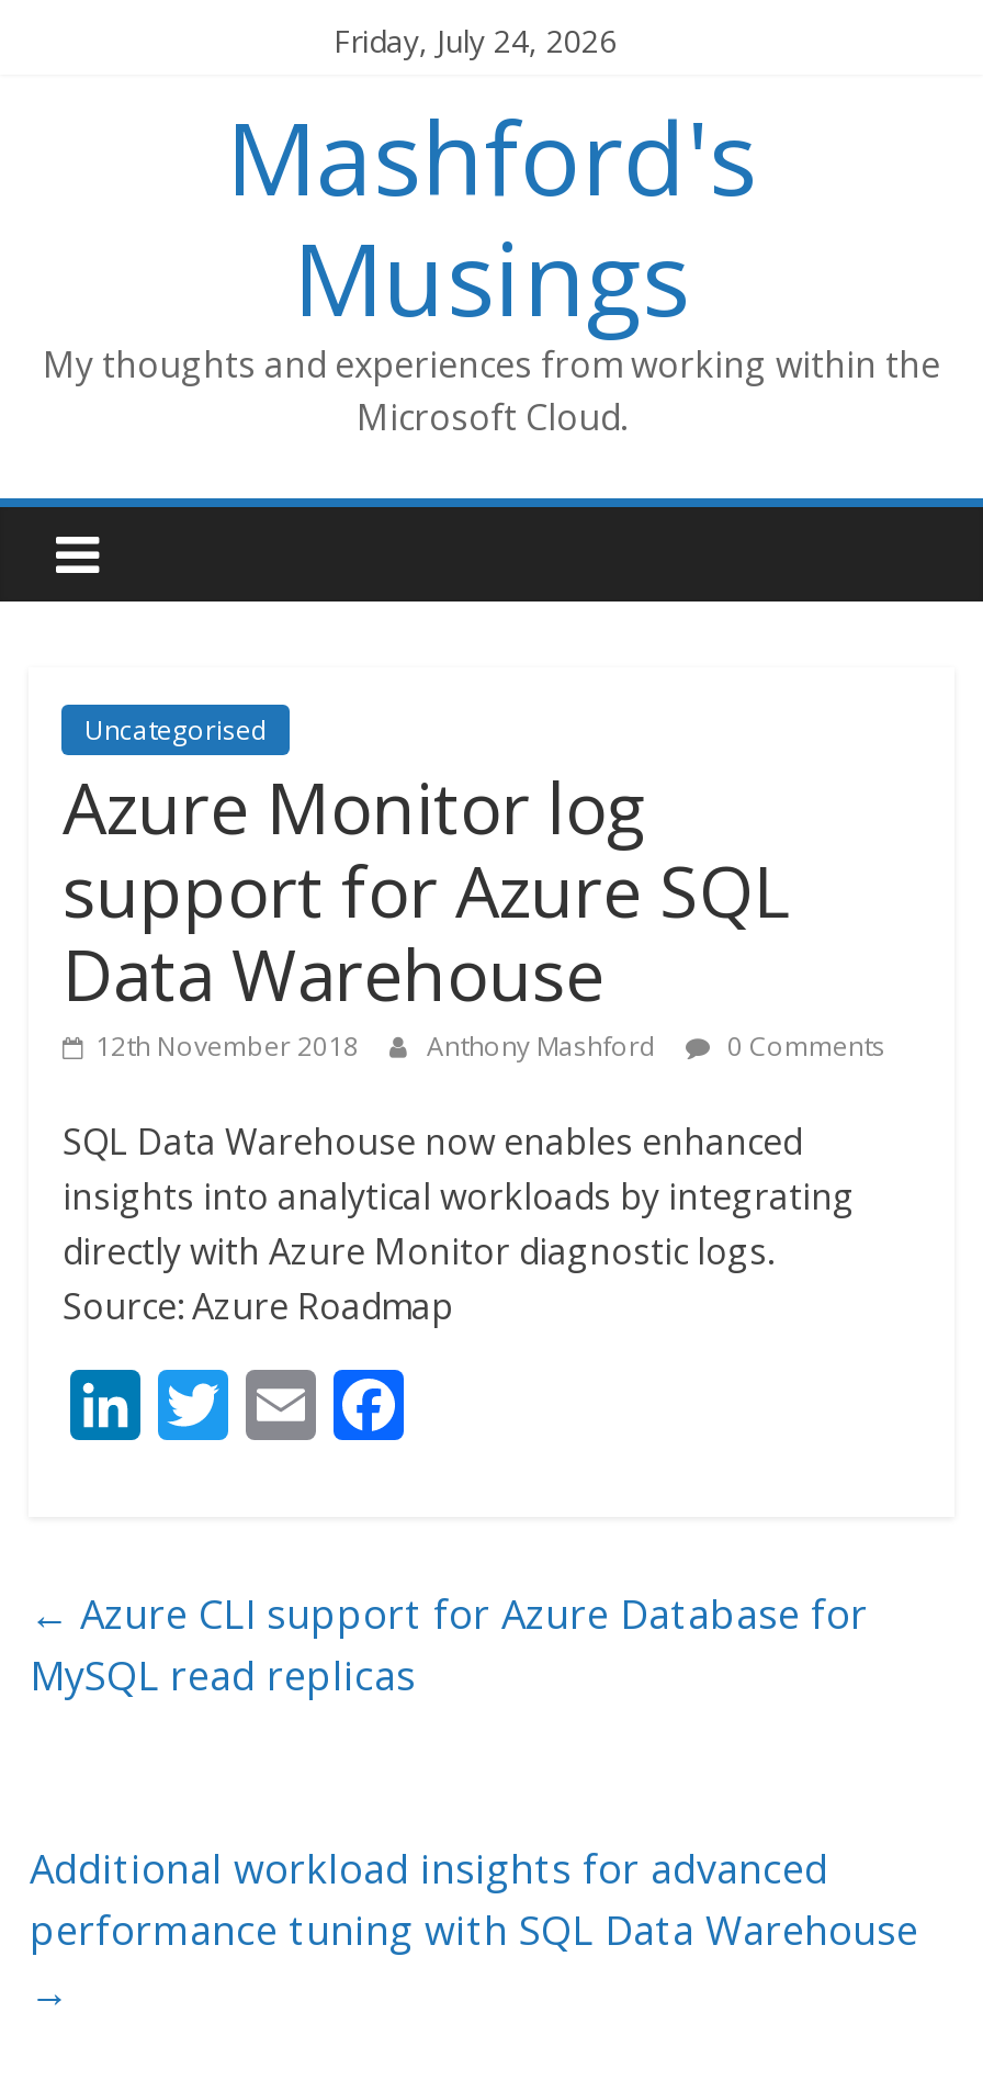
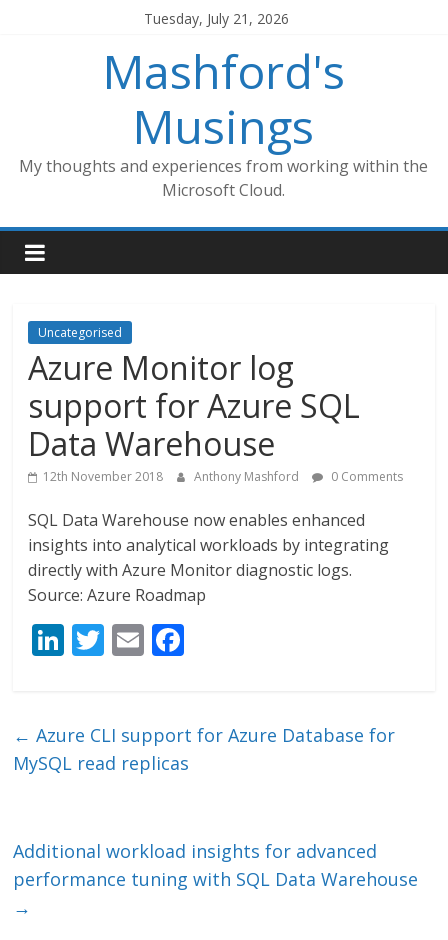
- Friday, July 24, 2026
+ Tuesday, July 21, 2026
